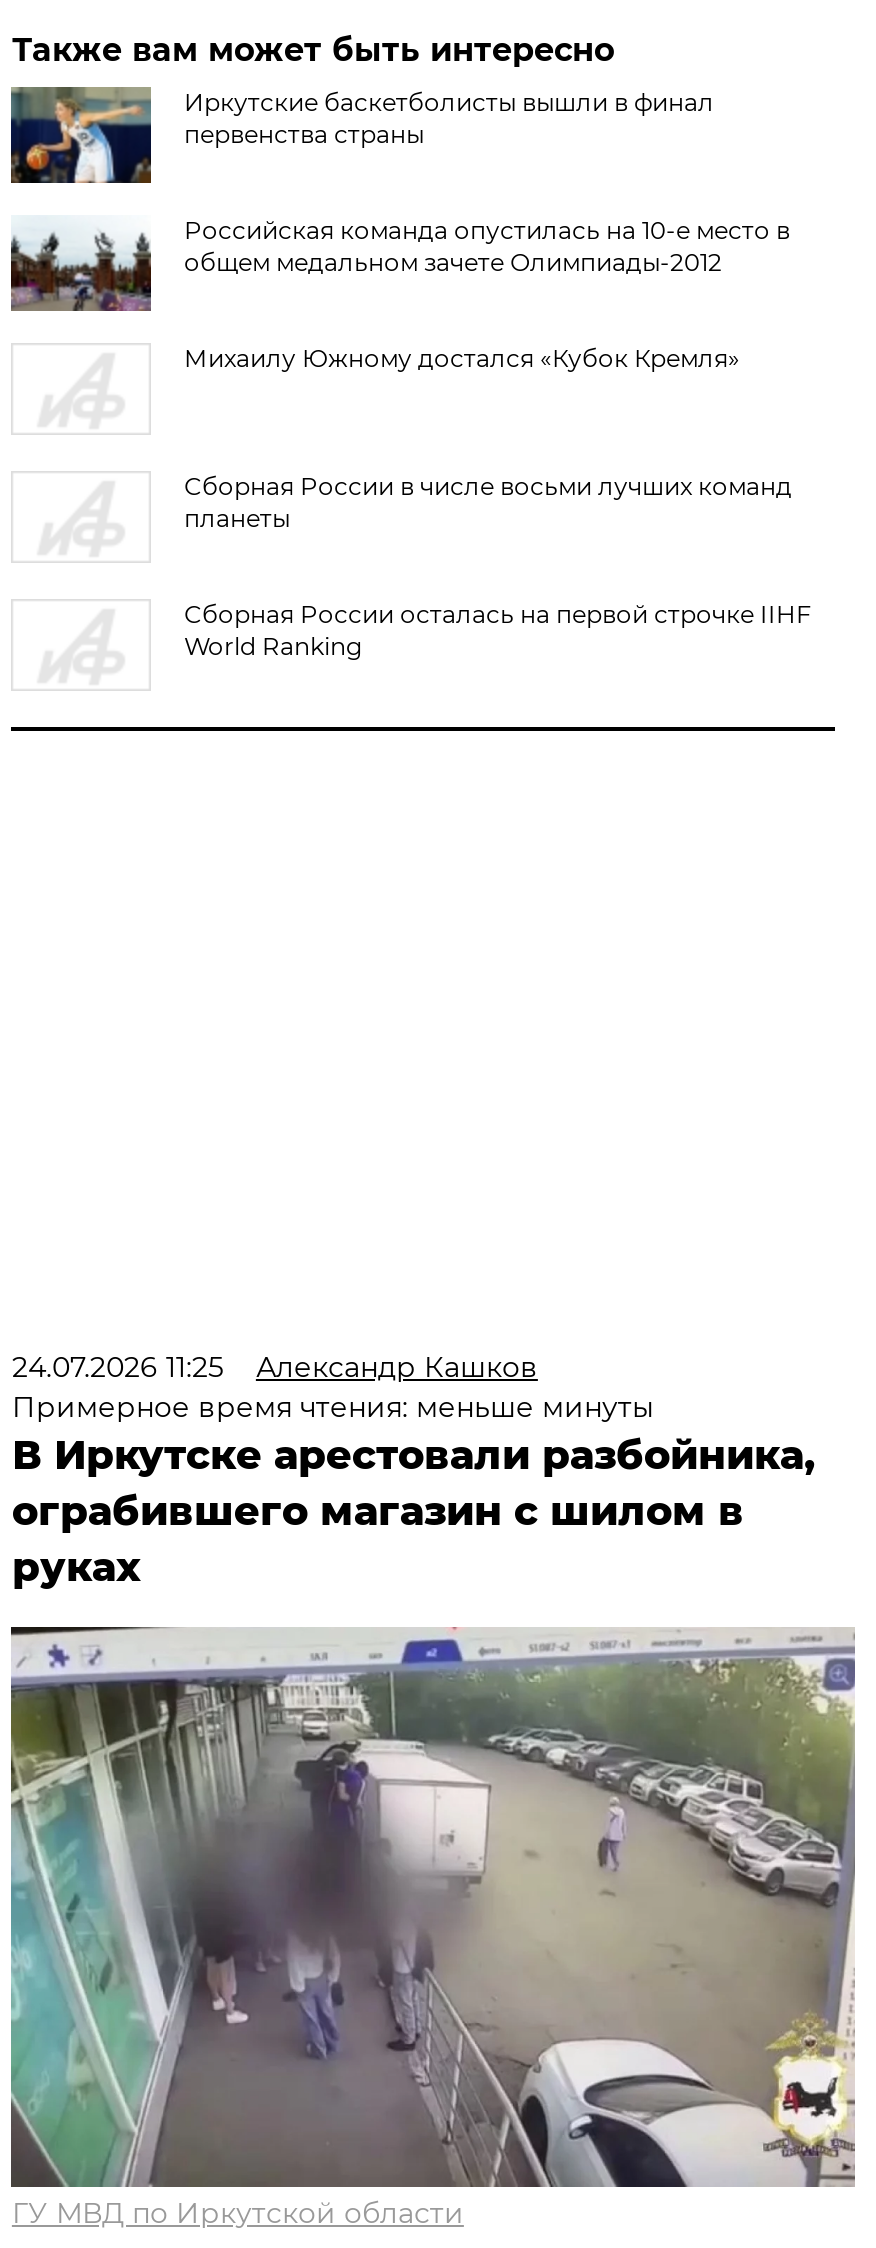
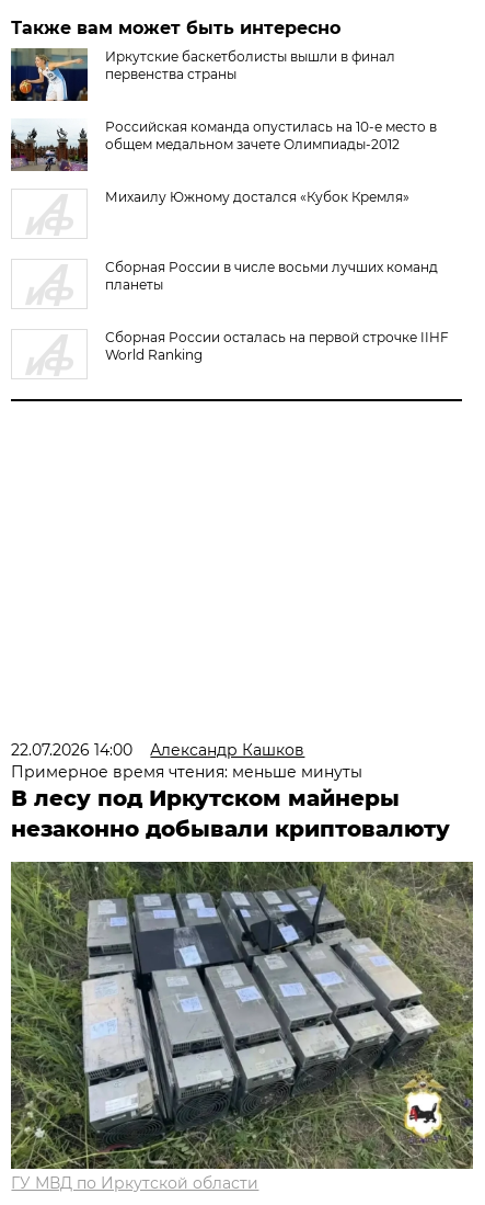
- 24.07.2026 11:25 Александр Кашков
+ 22.07.2026 14:00 Александр Кашков

- В Иркутске арестовали разбойника,
- ограбившего магазин с шилом в
- руках
+ В лесу под Иркутском майнеры
+ незаконно добывали криптовалюту

- [image]
+ [image]
